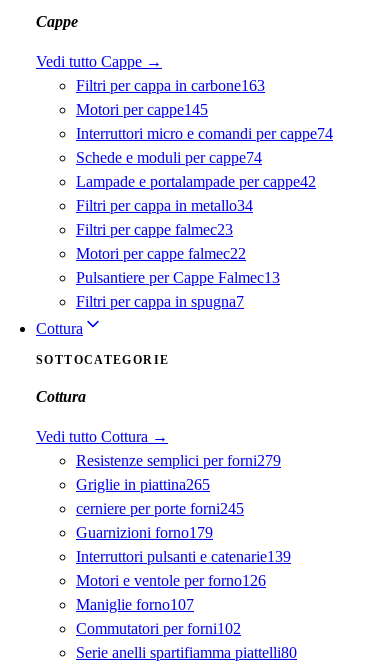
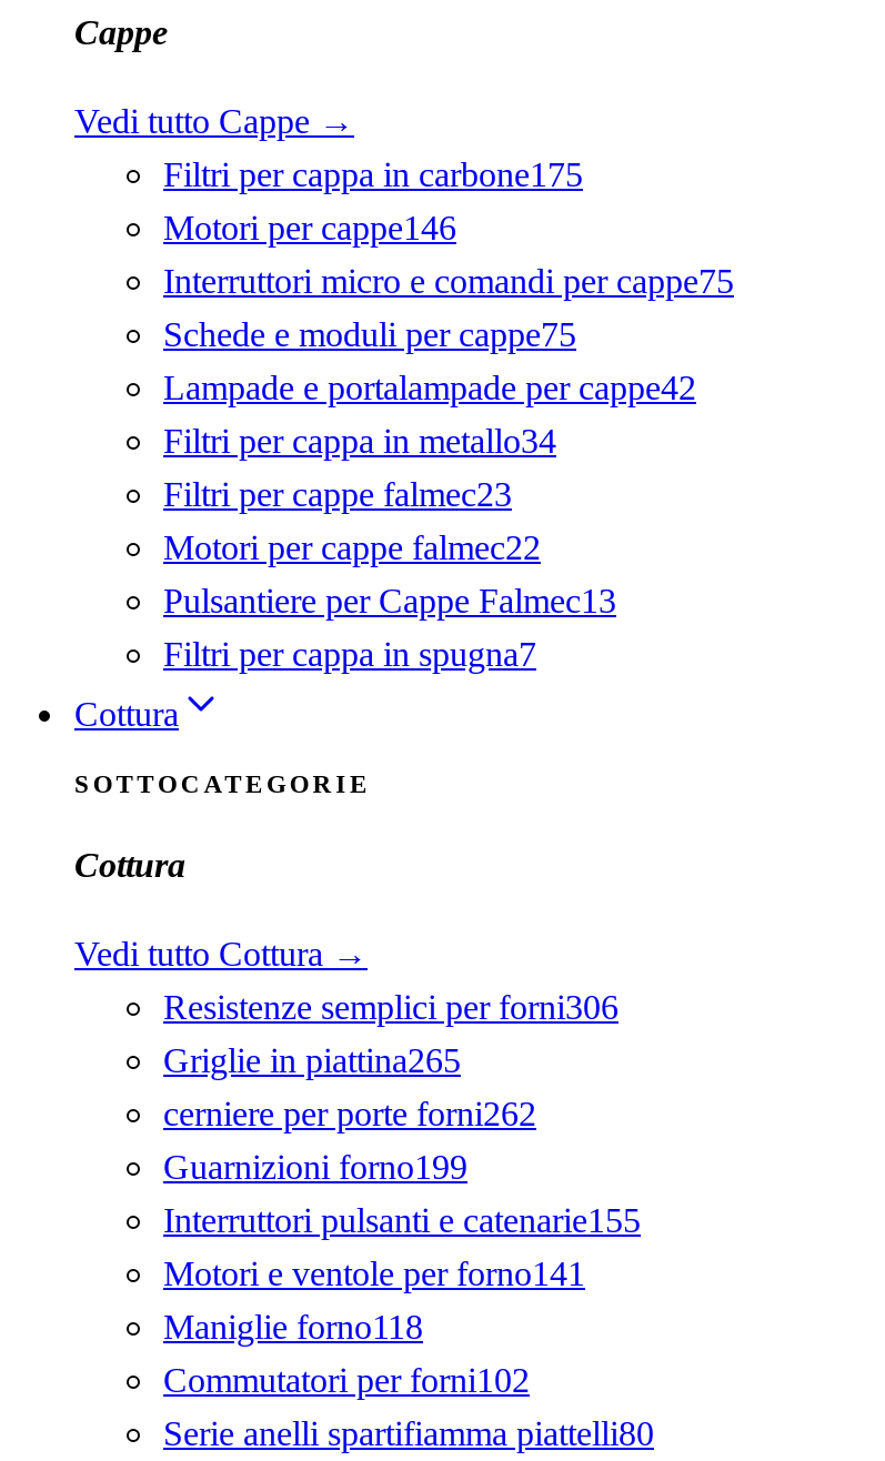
- Filtri per cappa in carbone163
+ Filtri per cappa in carbone175

- Motori per cappe145
+ Motori per cappe146

- Interruttori micro e comandi per cappe74
+ Interruttori micro e comandi per cappe75

- Schede e moduli per cappe74
+ Schede e moduli per cappe75

- Resistenze semplici per forni279
+ Resistenze semplici per forni306

- cerniere per porte forni245
+ cerniere per porte forni262

- Guarnizioni forno179
+ Guarnizioni forno199

- Interruttori pulsanti e catenarie139
+ Interruttori pulsanti e catenarie155

- Motori e ventole per forno126
+ Motori e ventole per forno141

- Maniglie forno107
+ Maniglie forno118
